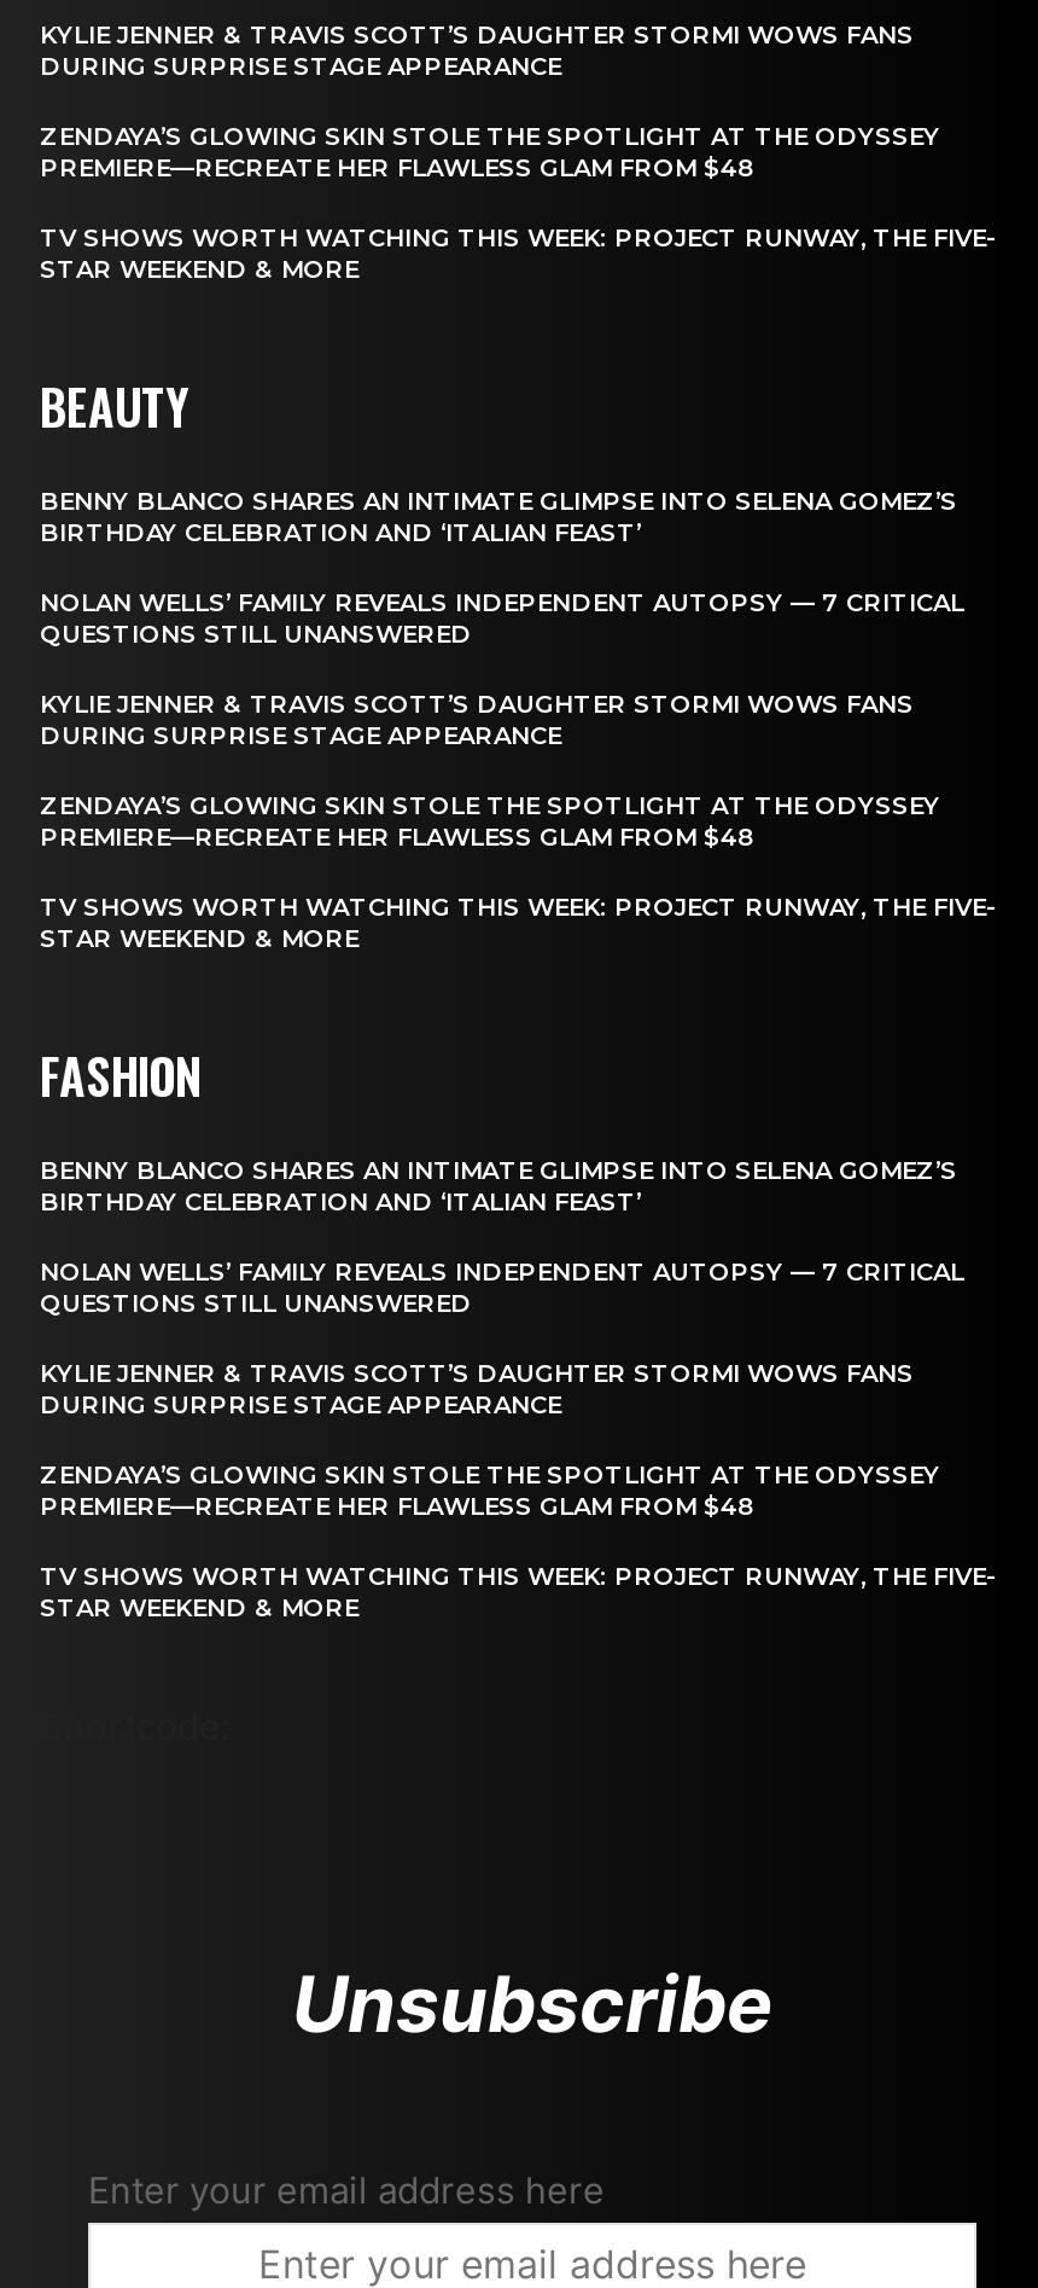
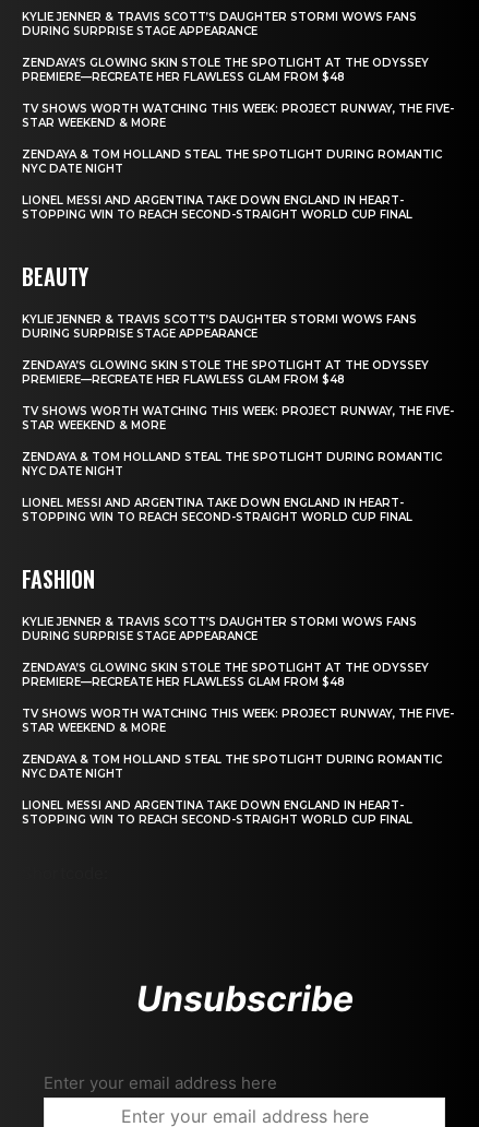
+ ZENDAYA & TOM HOLLAND STEAL THE SPOTLIGHT DURING ROMANTIC
+ NYC DATE NIGHT
+ LIONEL MESSI AND ARGENTINA TAKE DOWN ENGLAND IN HEART-
+ STOPPING WIN TO REACH SECOND-STRAIGHT WORLD CUP FINAL

- BENNY BLANCO SHARES AN INTIMATE GLIMPSE INTO SELENA GOMEZ’S
- BIRTHDAY CELEBRATION AND ‘ITALIAN FEAST’
- NOLAN WELLS’ FAMILY REVEALS INDEPENDENT AUTOPSY — 7 CRITICAL
- QUESTIONS STILL UNANSWERED

+ ZENDAYA & TOM HOLLAND STEAL THE SPOTLIGHT DURING ROMANTIC
+ NYC DATE NIGHT
+ LIONEL MESSI AND ARGENTINA TAKE DOWN ENGLAND IN HEART-
+ STOPPING WIN TO REACH SECOND-STRAIGHT WORLD CUP FINAL

- BENNY BLANCO SHARES AN INTIMATE GLIMPSE INTO SELENA GOMEZ’S
- BIRTHDAY CELEBRATION AND ‘ITALIAN FEAST’
- NOLAN WELLS’ FAMILY REVEALS INDEPENDENT AUTOPSY — 7 CRITICAL
- QUESTIONS STILL UNANSWERED

+ ZENDAYA & TOM HOLLAND STEAL THE SPOTLIGHT DURING ROMANTIC
+ NYC DATE NIGHT
+ LIONEL MESSI AND ARGENTINA TAKE DOWN ENGLAND IN HEART-
+ STOPPING WIN TO REACH SECOND-STRAIGHT WORLD CUP FINAL
